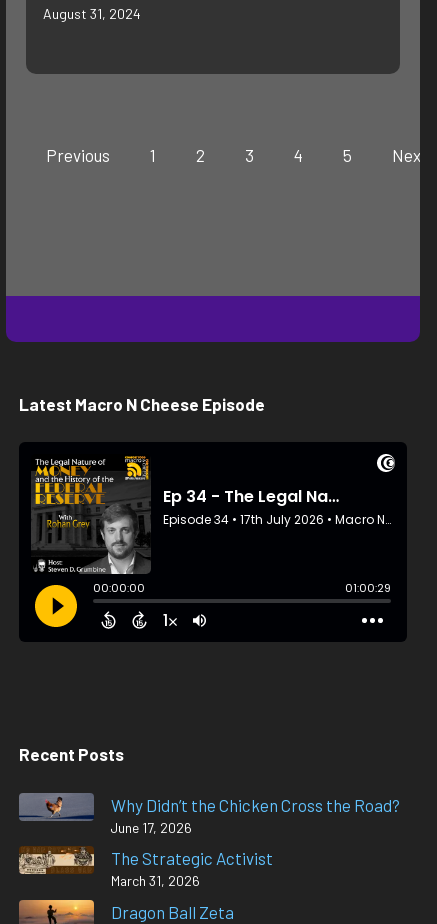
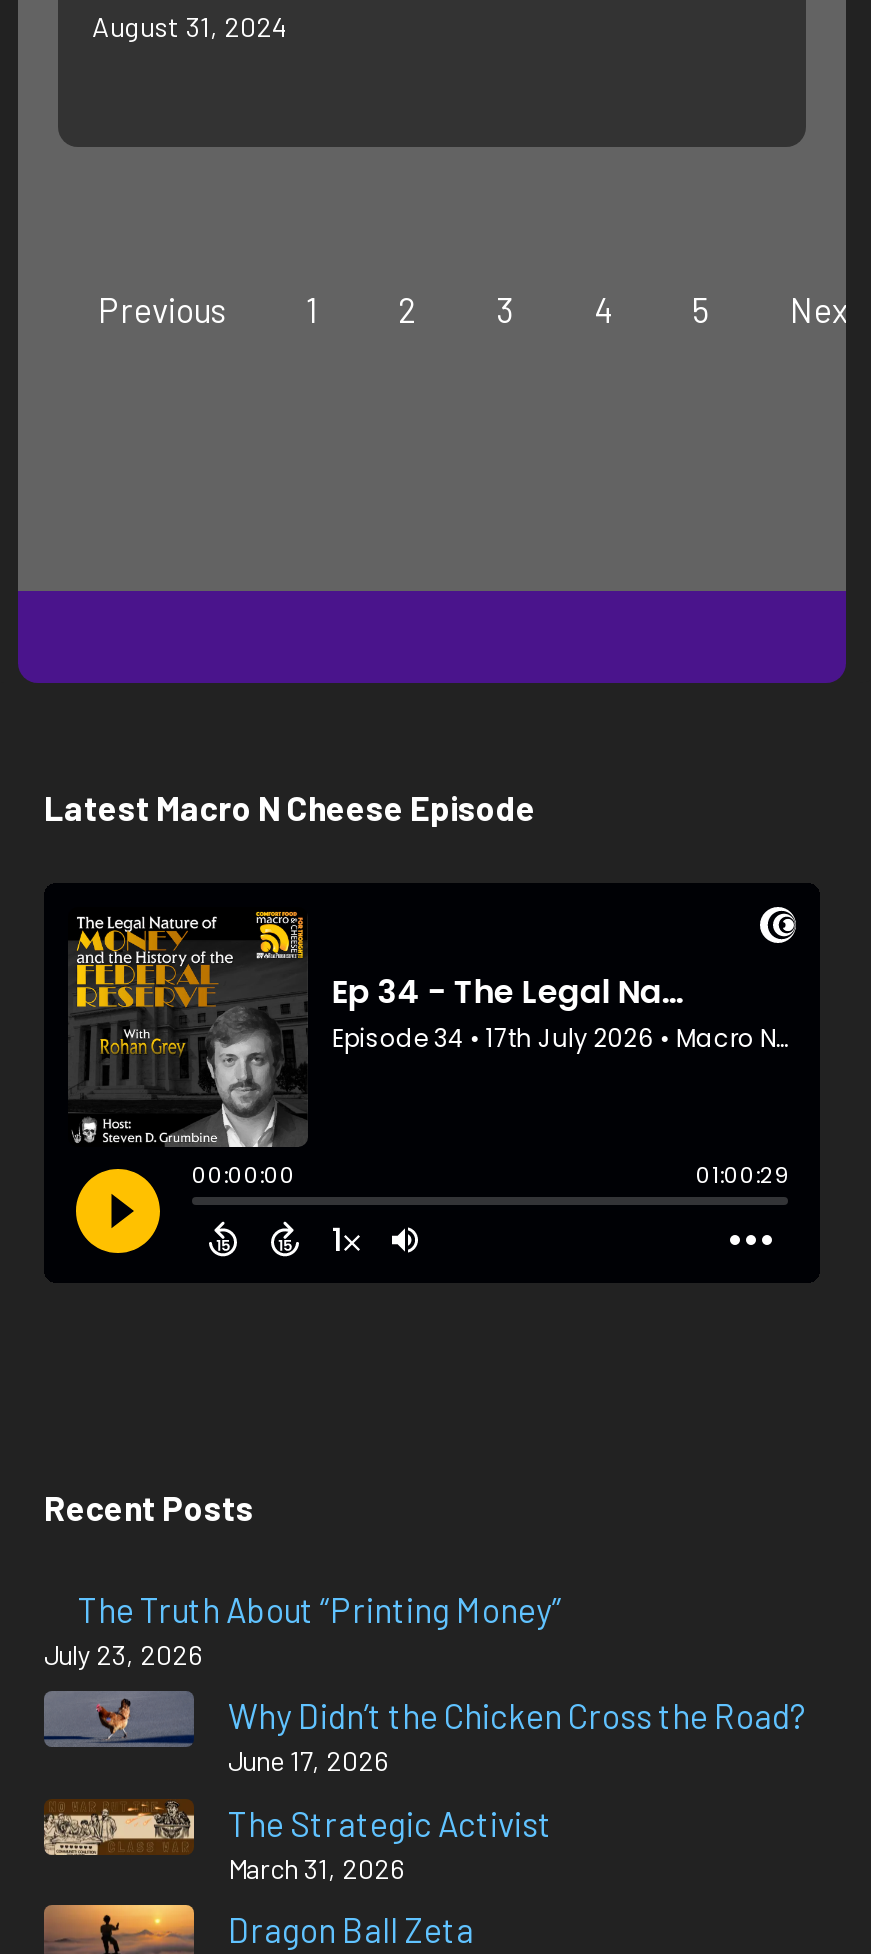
+ The Truth About “Printing Money”
+ July 23, 2026
